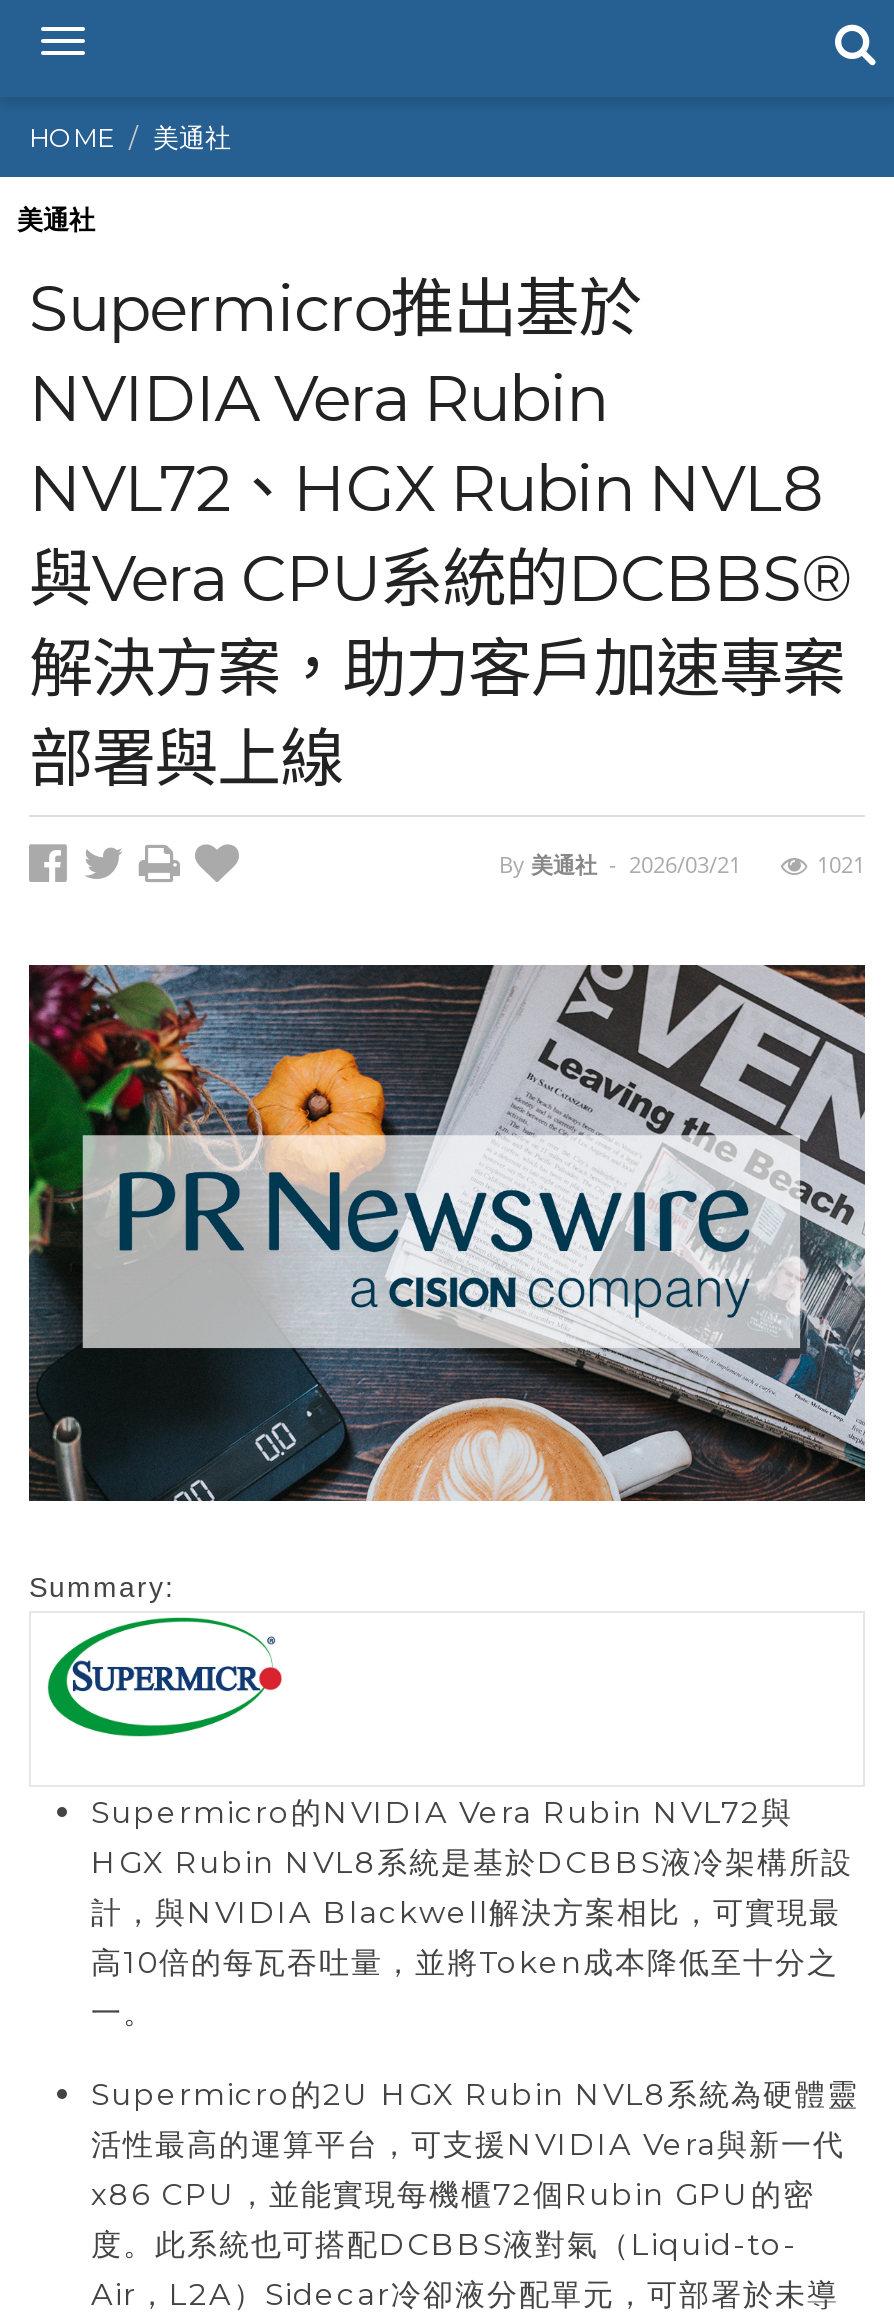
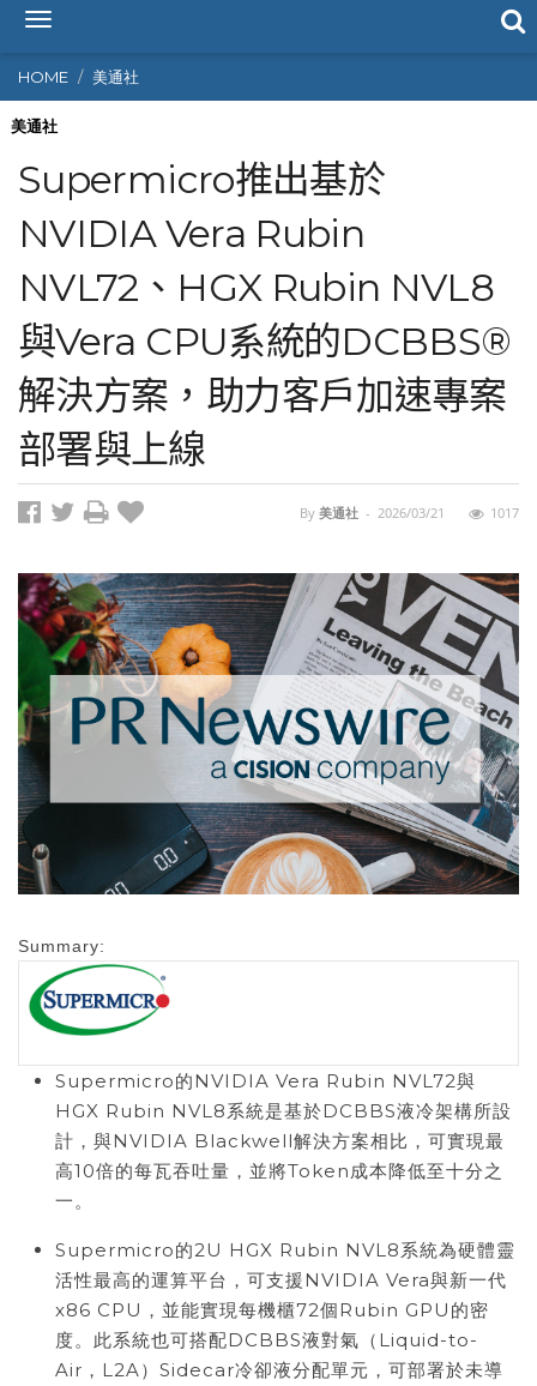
- 1021
+ 1017
